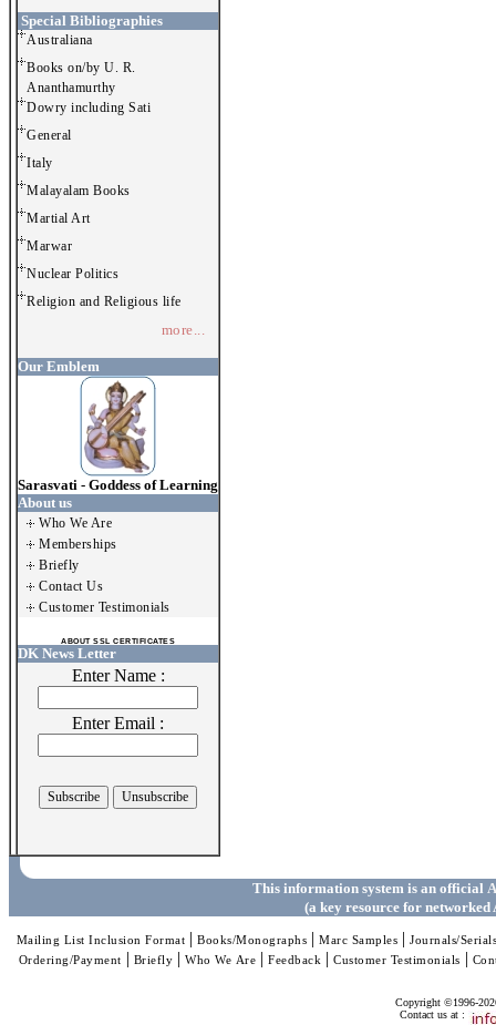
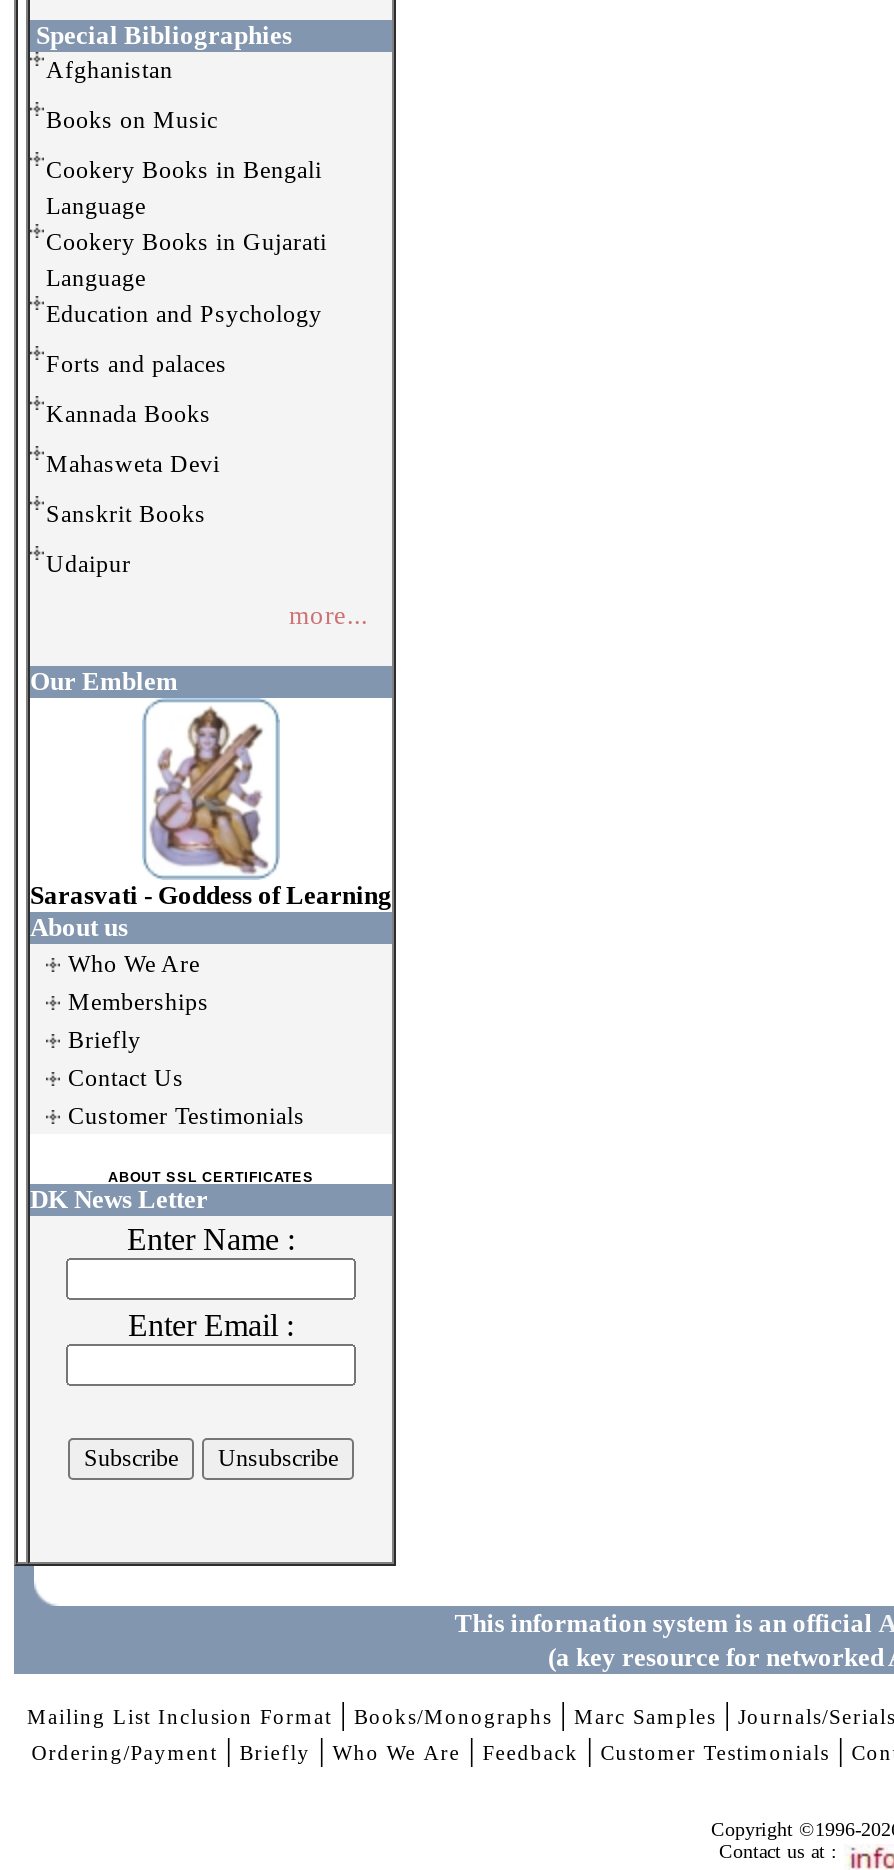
- Australiana
- Books on/by U. R.
- Ananthamurthy
- Dowry including Sati
- General
- Italy
- Malayalam Books
- Martial Art
- Marwar
- Nuclear Politics
- Religion and Religious life
+ Afghanistan
+ Books on Music
+ Cookery Books in Bengali
+ Language
+ Cookery Books in Gujarati
+ Language
+ Education and Psychology
+ Forts and palaces
+ Kannada Books
+ Mahasweta Devi
+ Sanskrit Books
+ Udaipur
